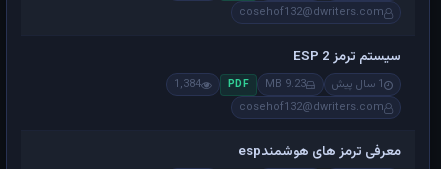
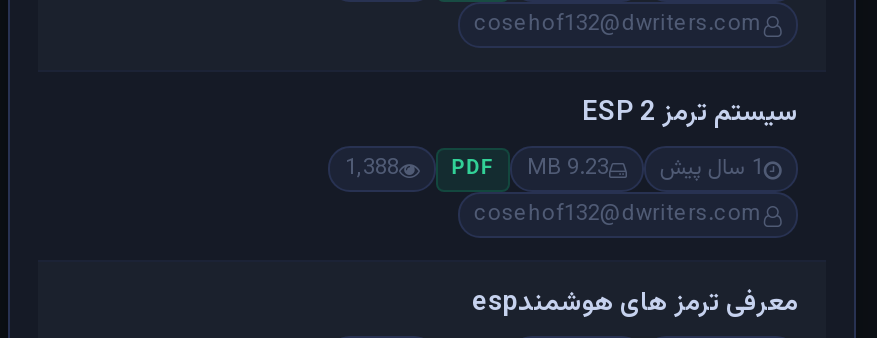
- 1,384 PDF
+ 1,388 PDF
